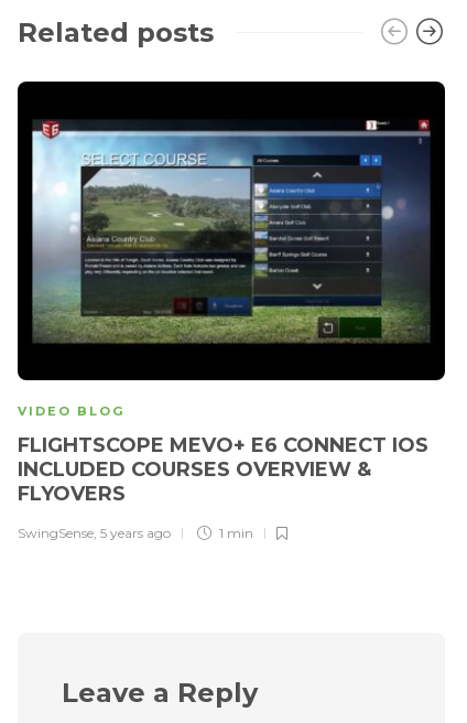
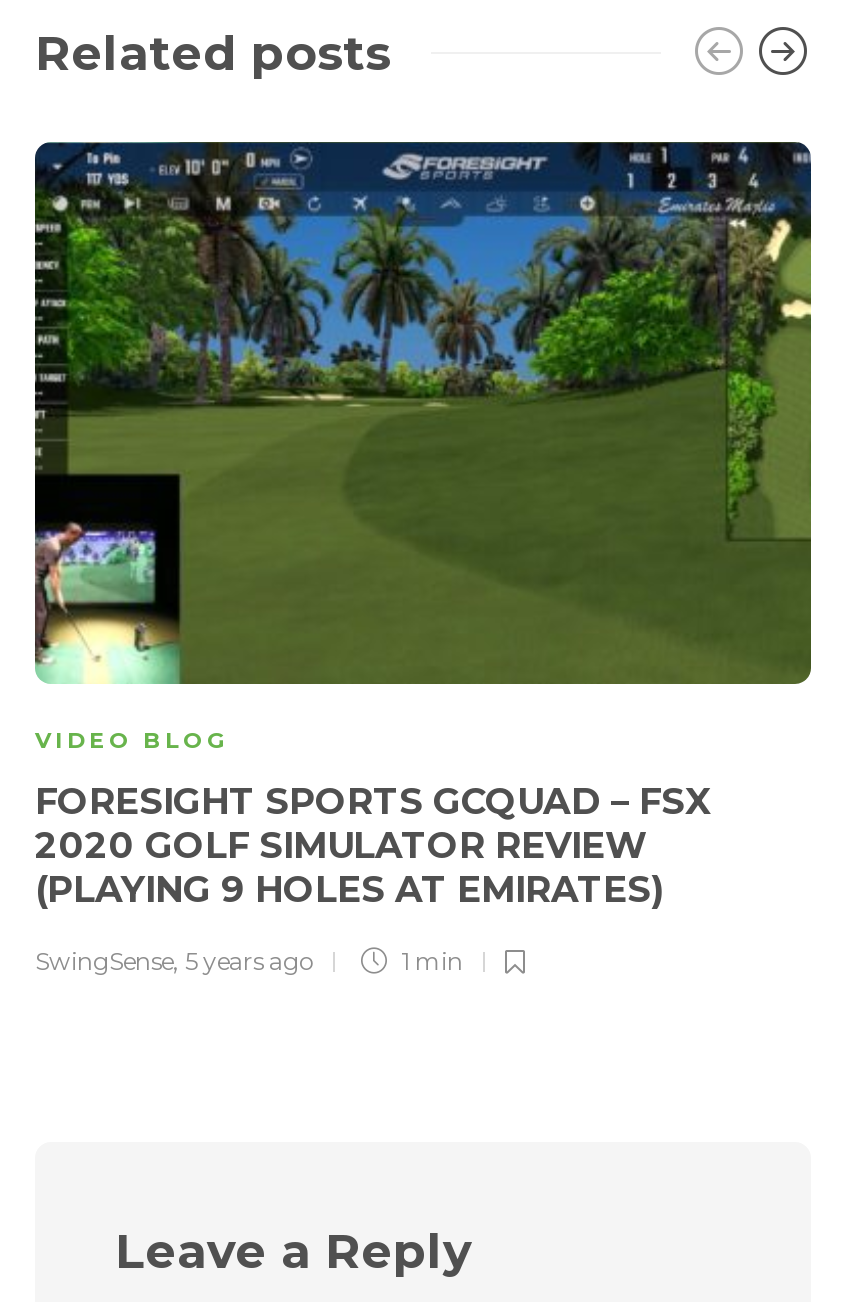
- [image]
+ [image]

- FLIGHTSCOPE MEVO+ E6 CONNECT IOS
- INCLUDED COURSES OVERVIEW &
- FLYOVERS
+ FORESIGHT SPORTS GCQUAD – FSX
+ 2020 GOLF SIMULATOR REVIEW
+ (PLAYING 9 HOLES AT EMIRATES)
